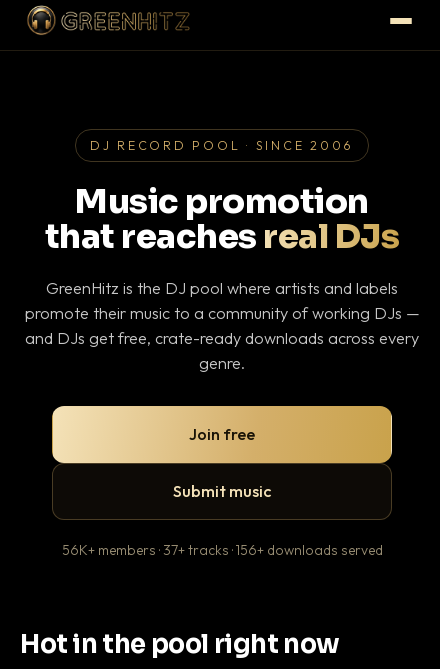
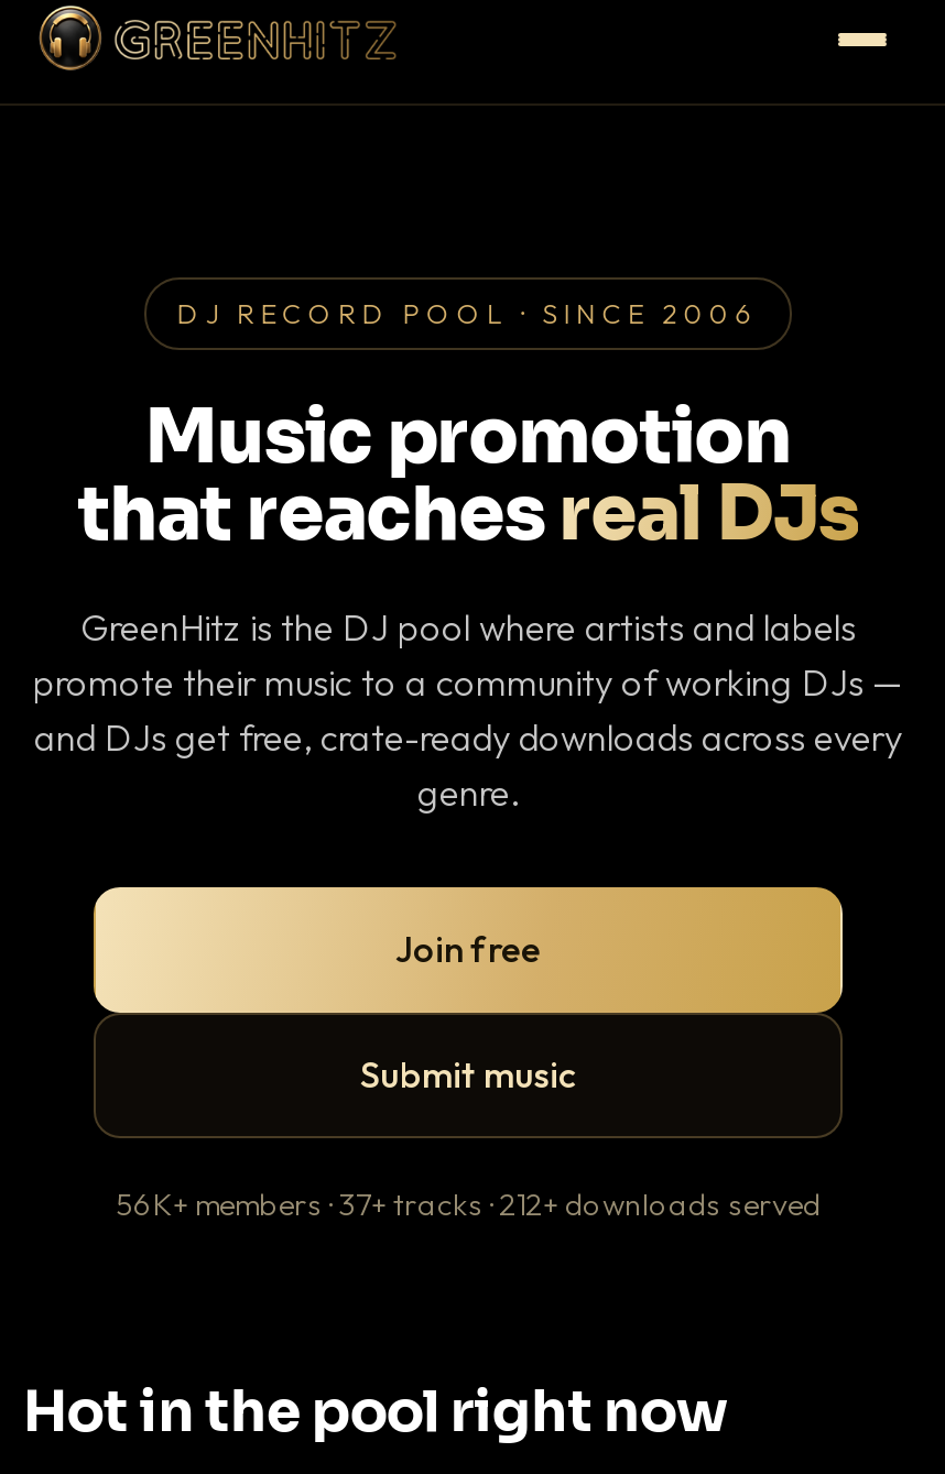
- 56K+ members · 37+ tracks · 156+ downloads served
+ 56K+ members · 37+ tracks · 212+ downloads served
